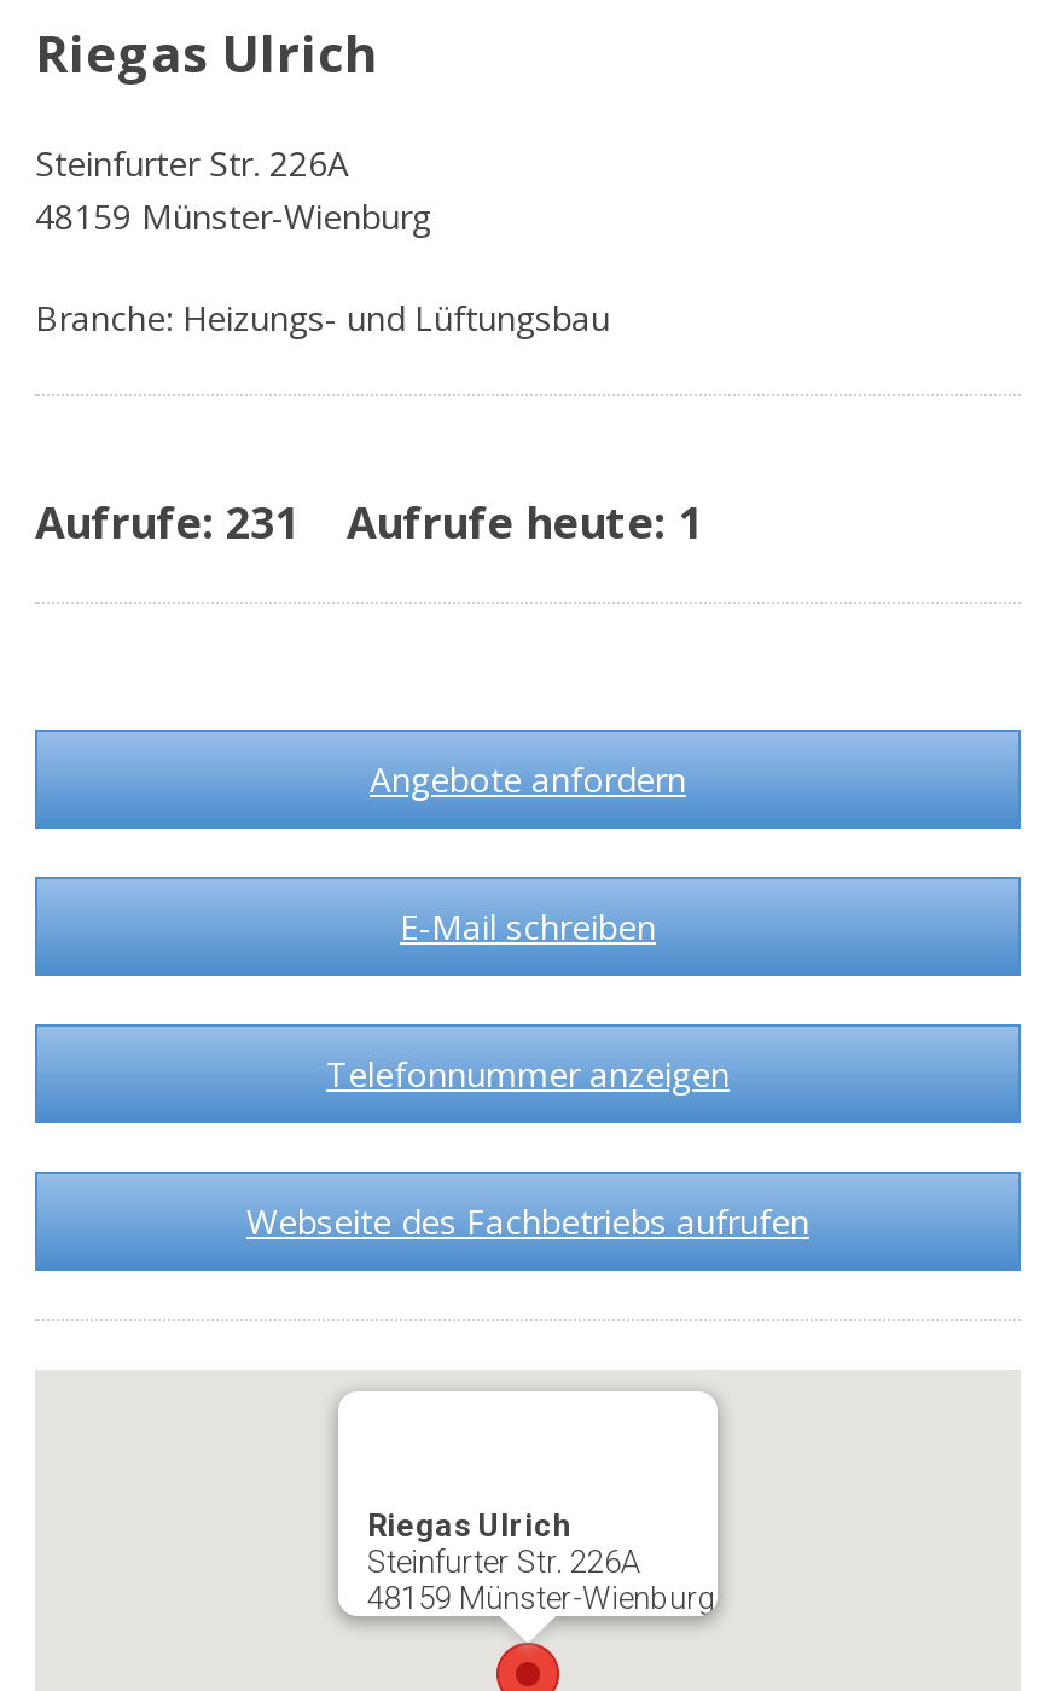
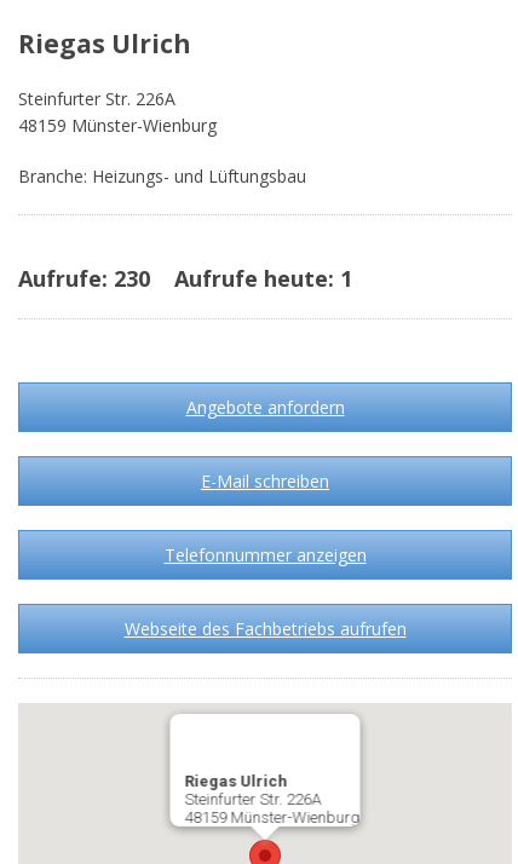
- Aufrufe: 231 Aufrufe heute: 1
+ Aufrufe: 230 Aufrufe heute: 1
